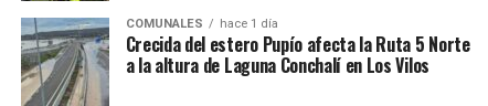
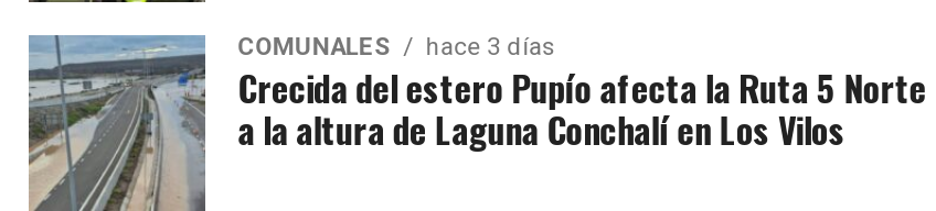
- COMUNALES hace 1 día
+ COMUNALES hace 3 días
